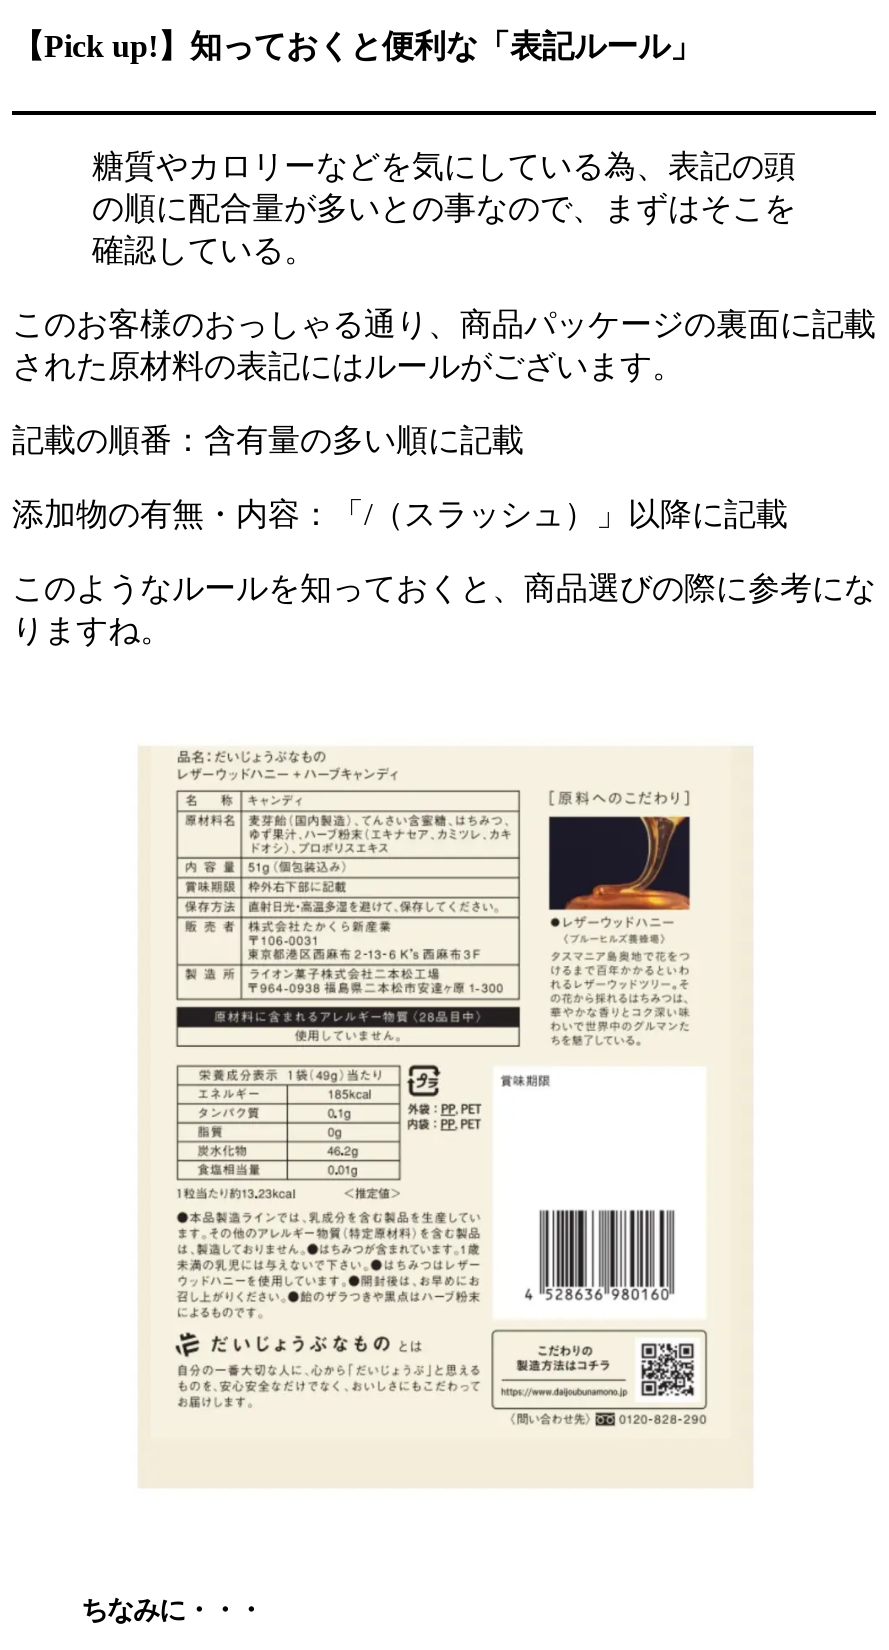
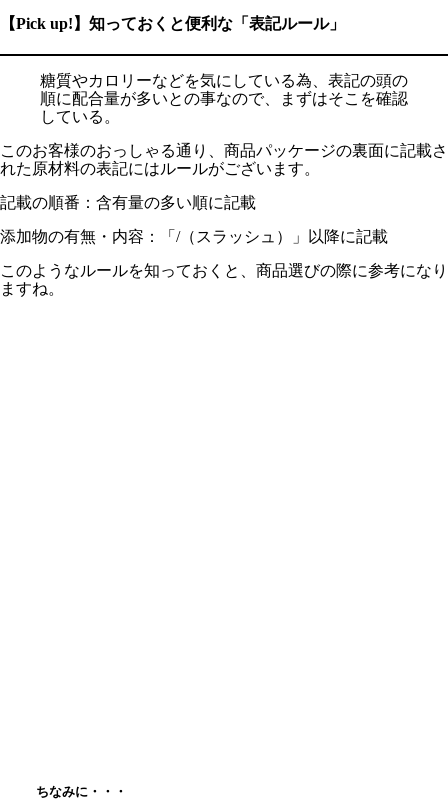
- [image]
